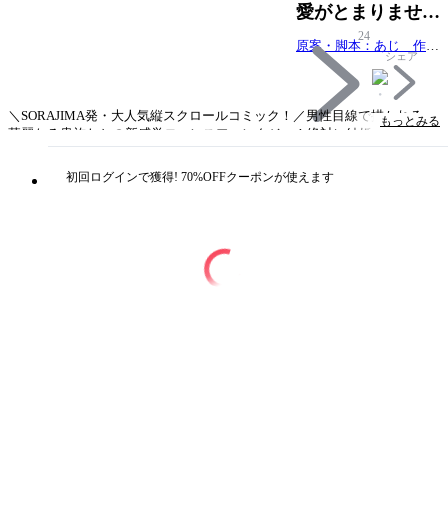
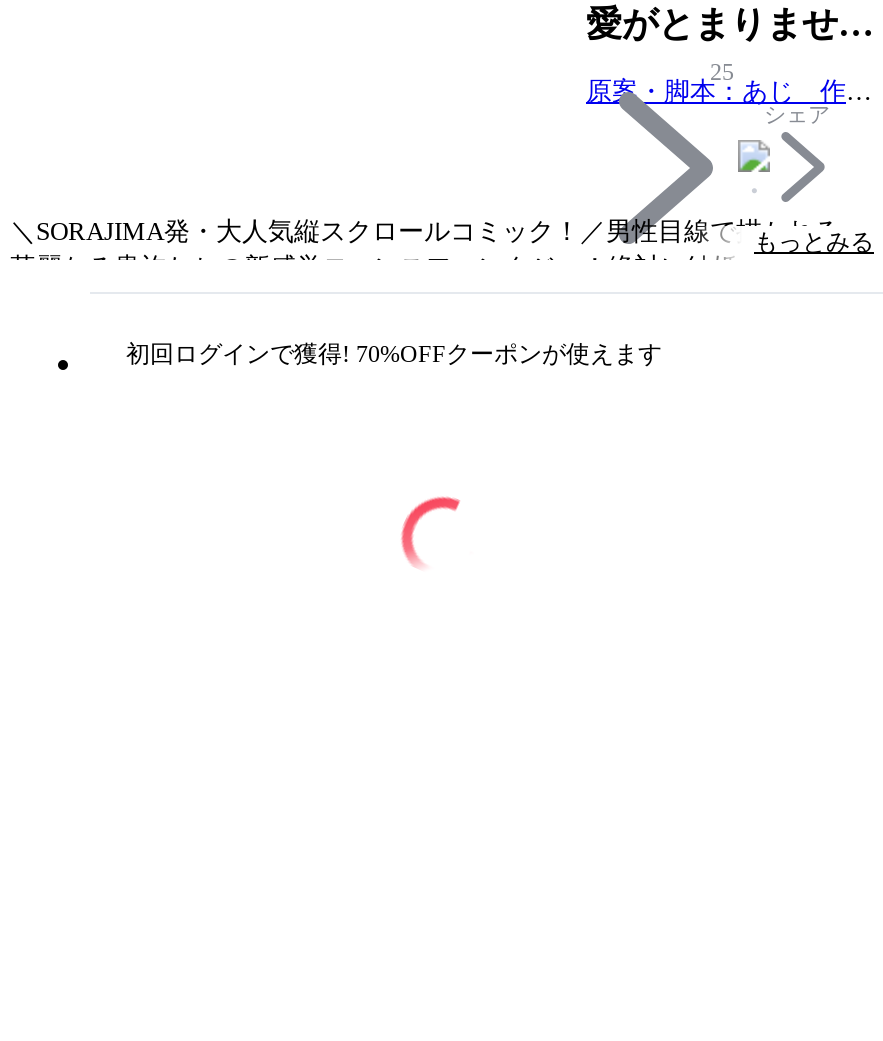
- 24
+ 25
